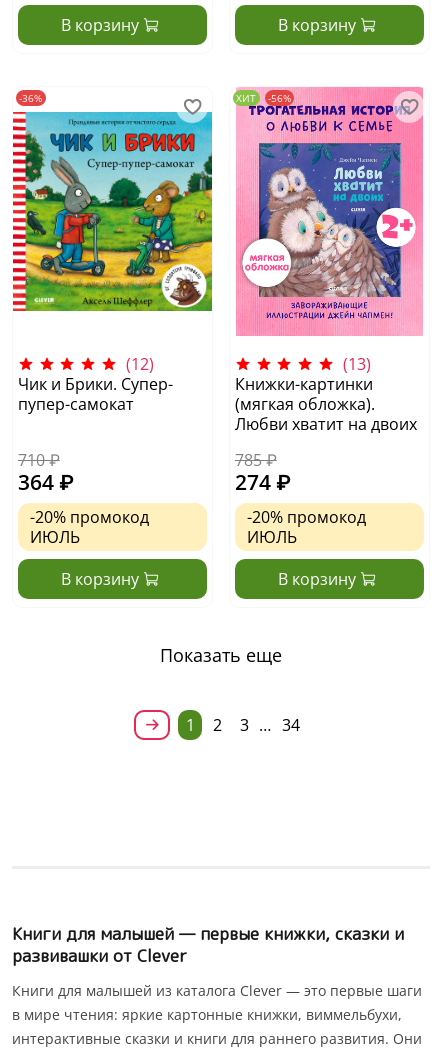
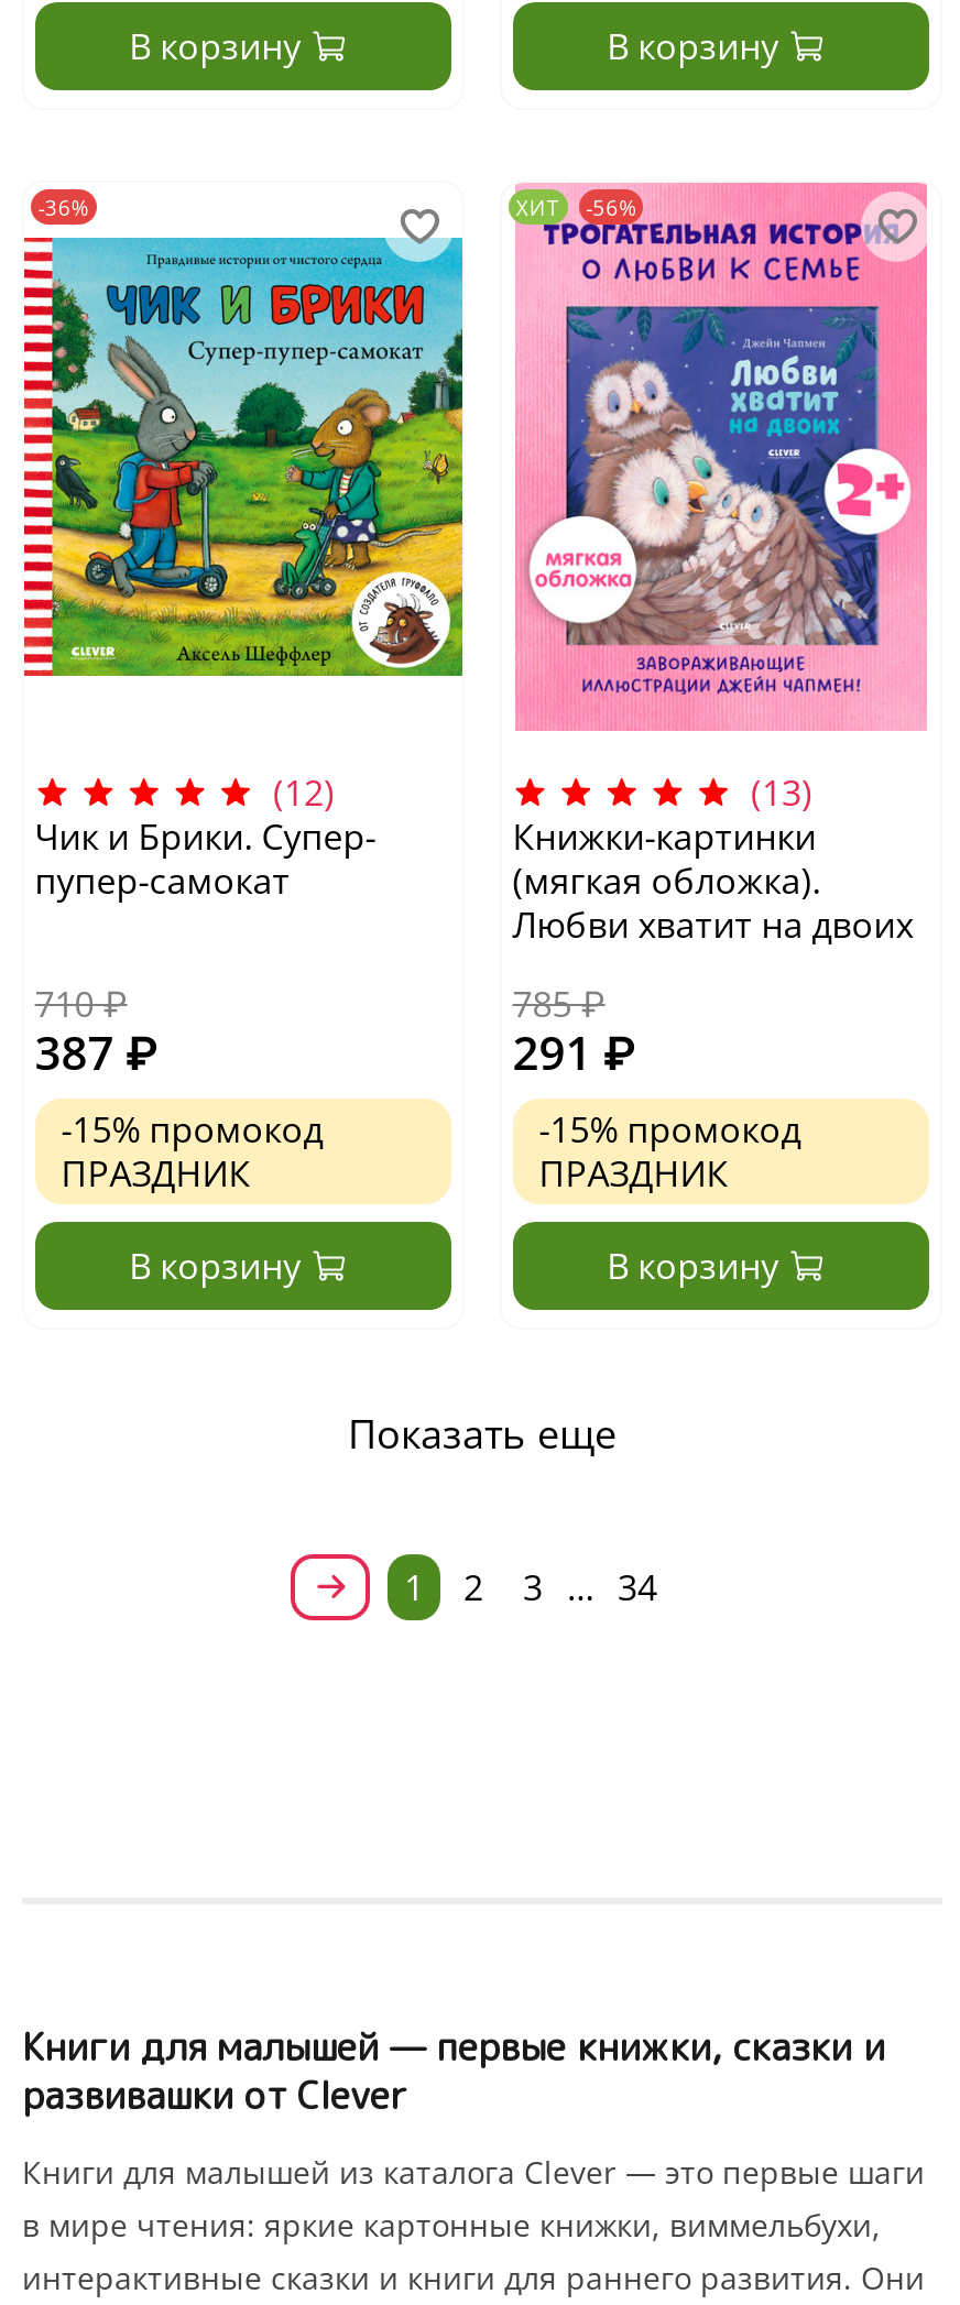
- 364 ₽
- -20% промокод
- ИЮЛЬ
+ 387 ₽
+ -15% промокод
+ ПРАЗДНИК

- 274 ₽
- -20% промокод
- ИЮЛЬ
+ 291 ₽
+ -15% промокод
+ ПРАЗДНИК
